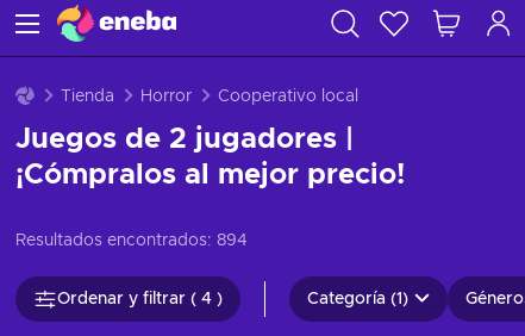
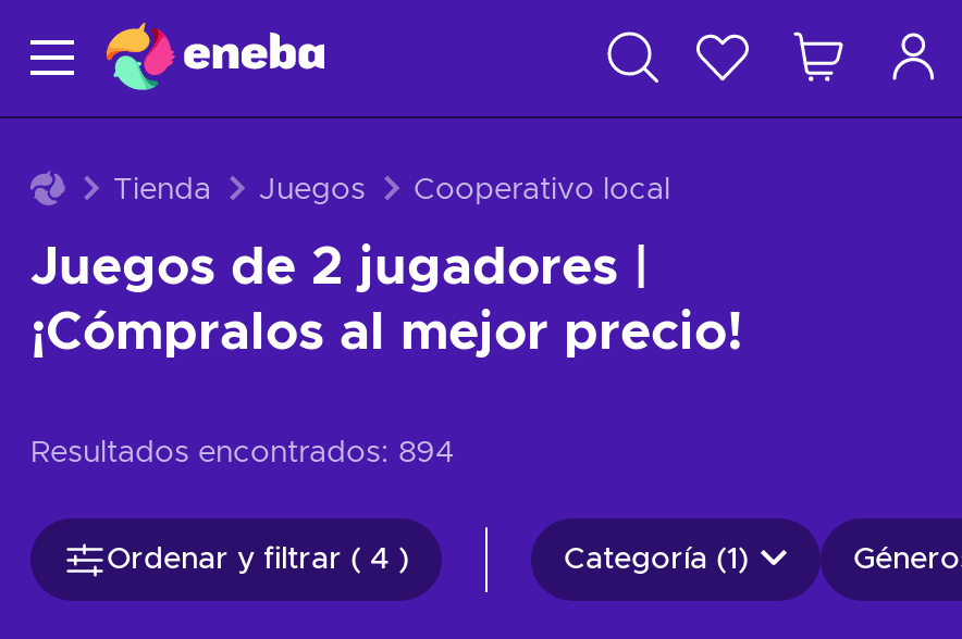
- Horror
+ Juegos
